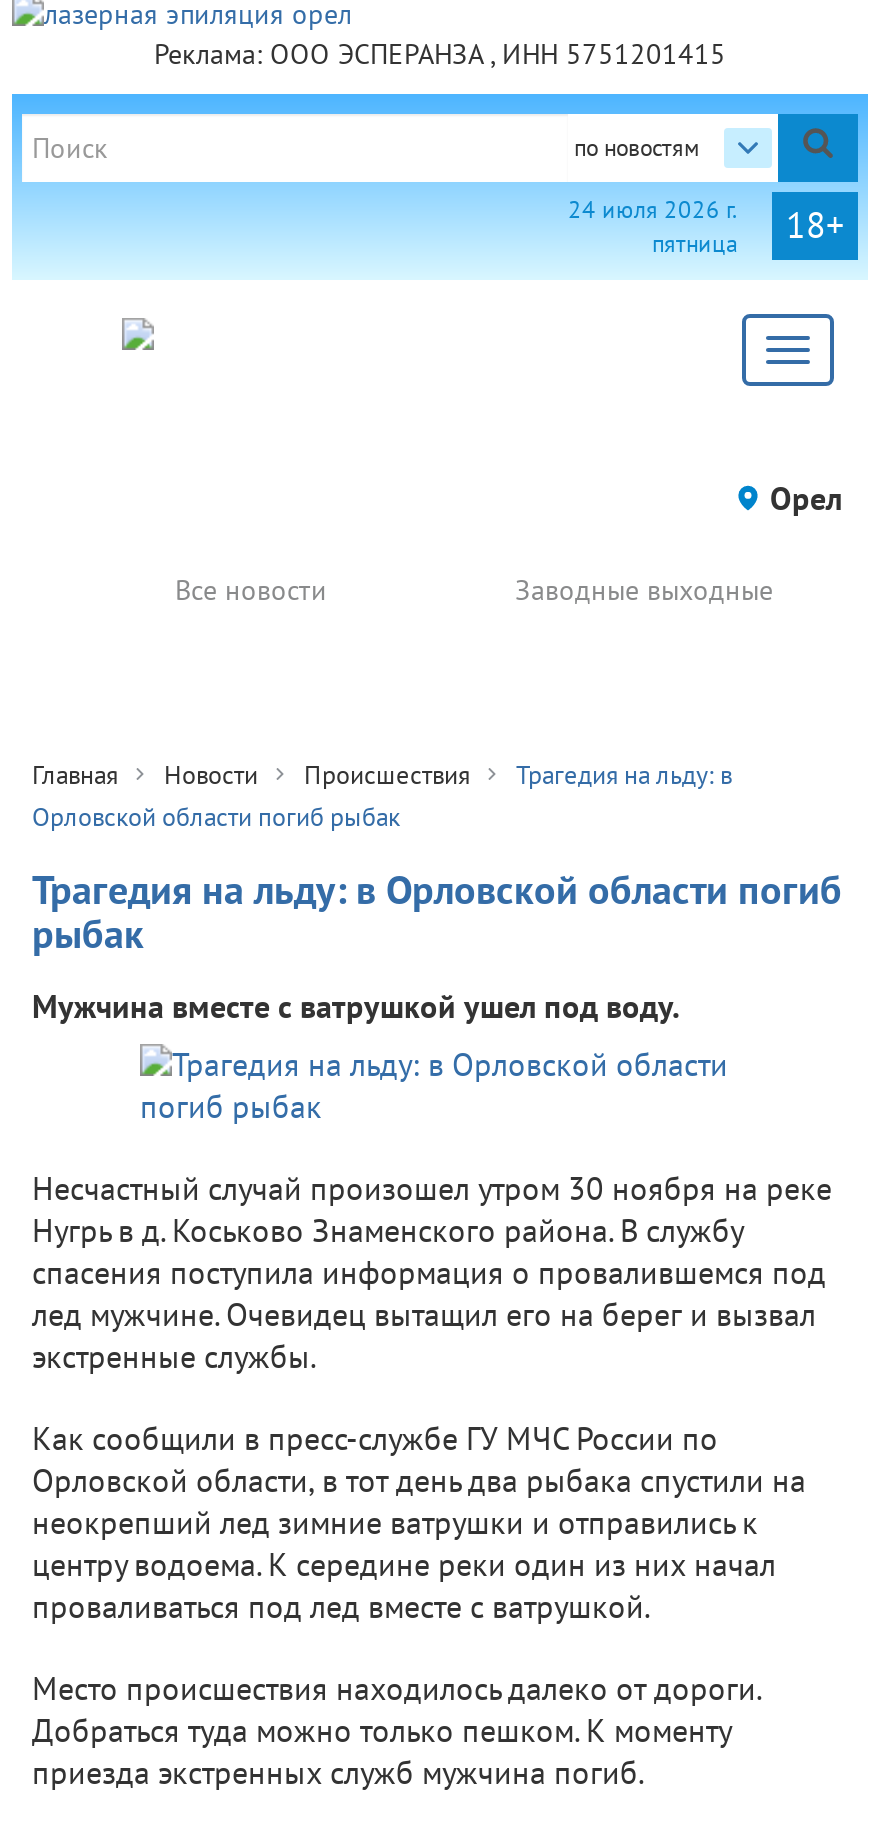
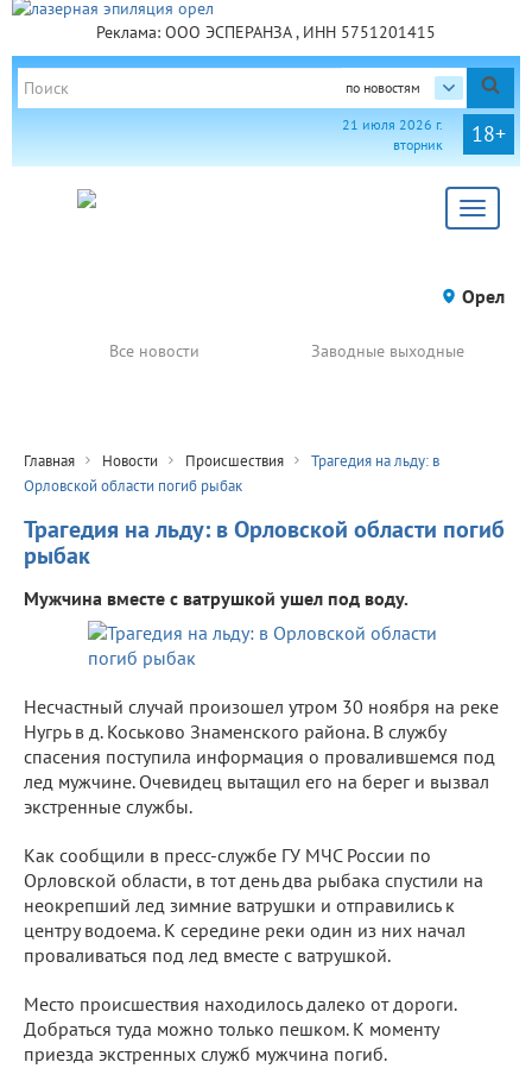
- 24 июля 2026 г.
- пятница
+ 21 июля 2026 г.
+ вторник
